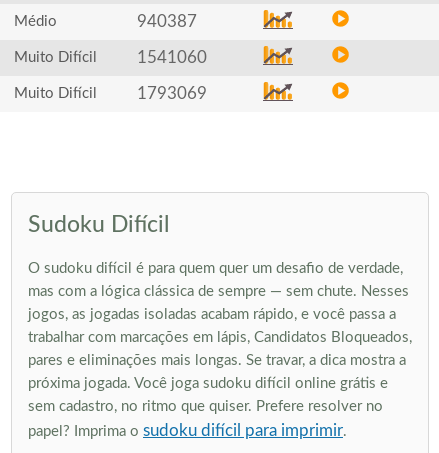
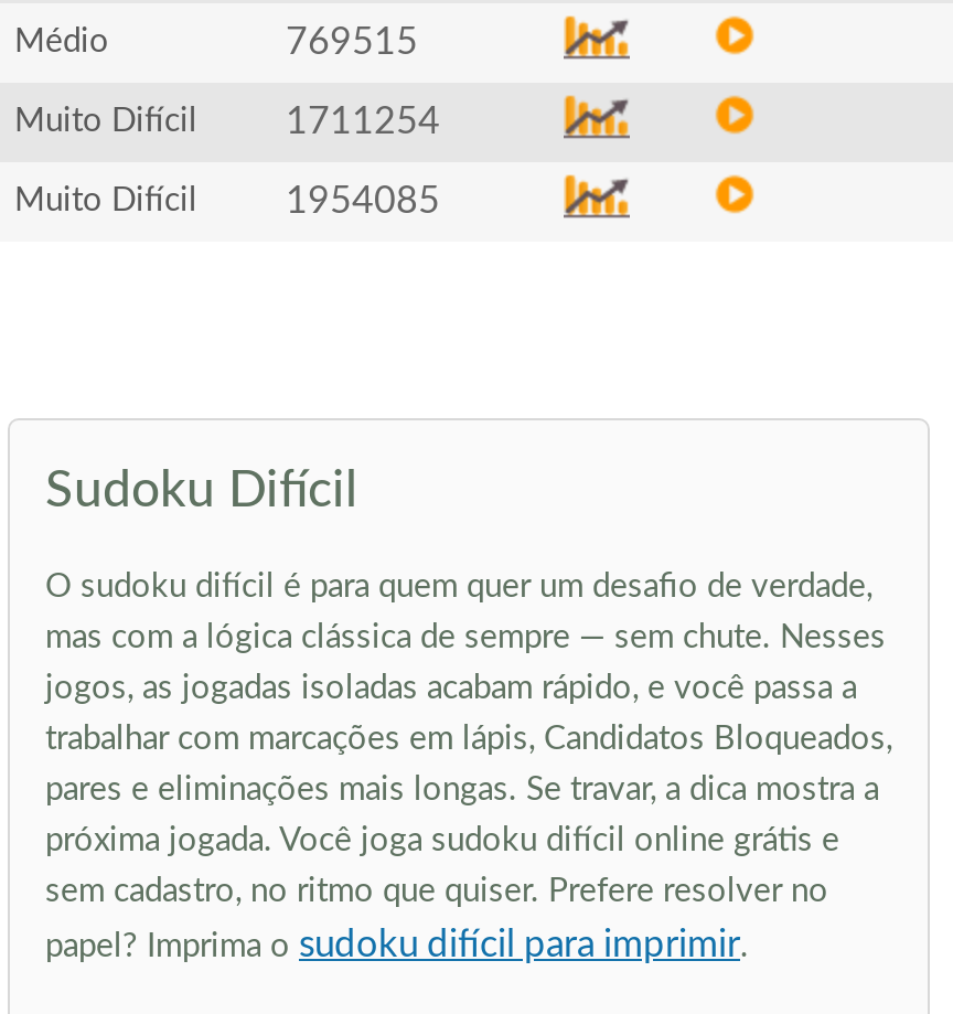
- 940387
+ 769515

- 1541060
+ 1711254

- 1793069
+ 1954085
